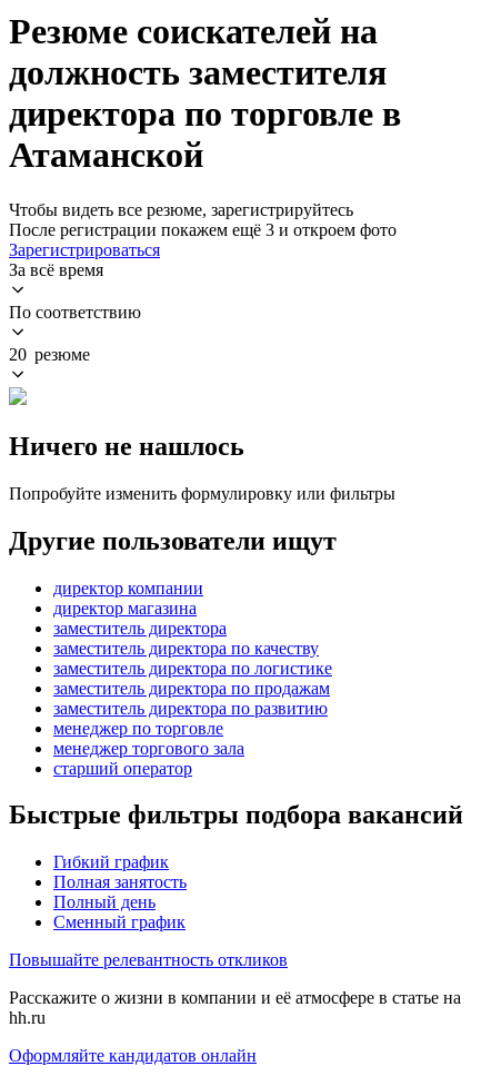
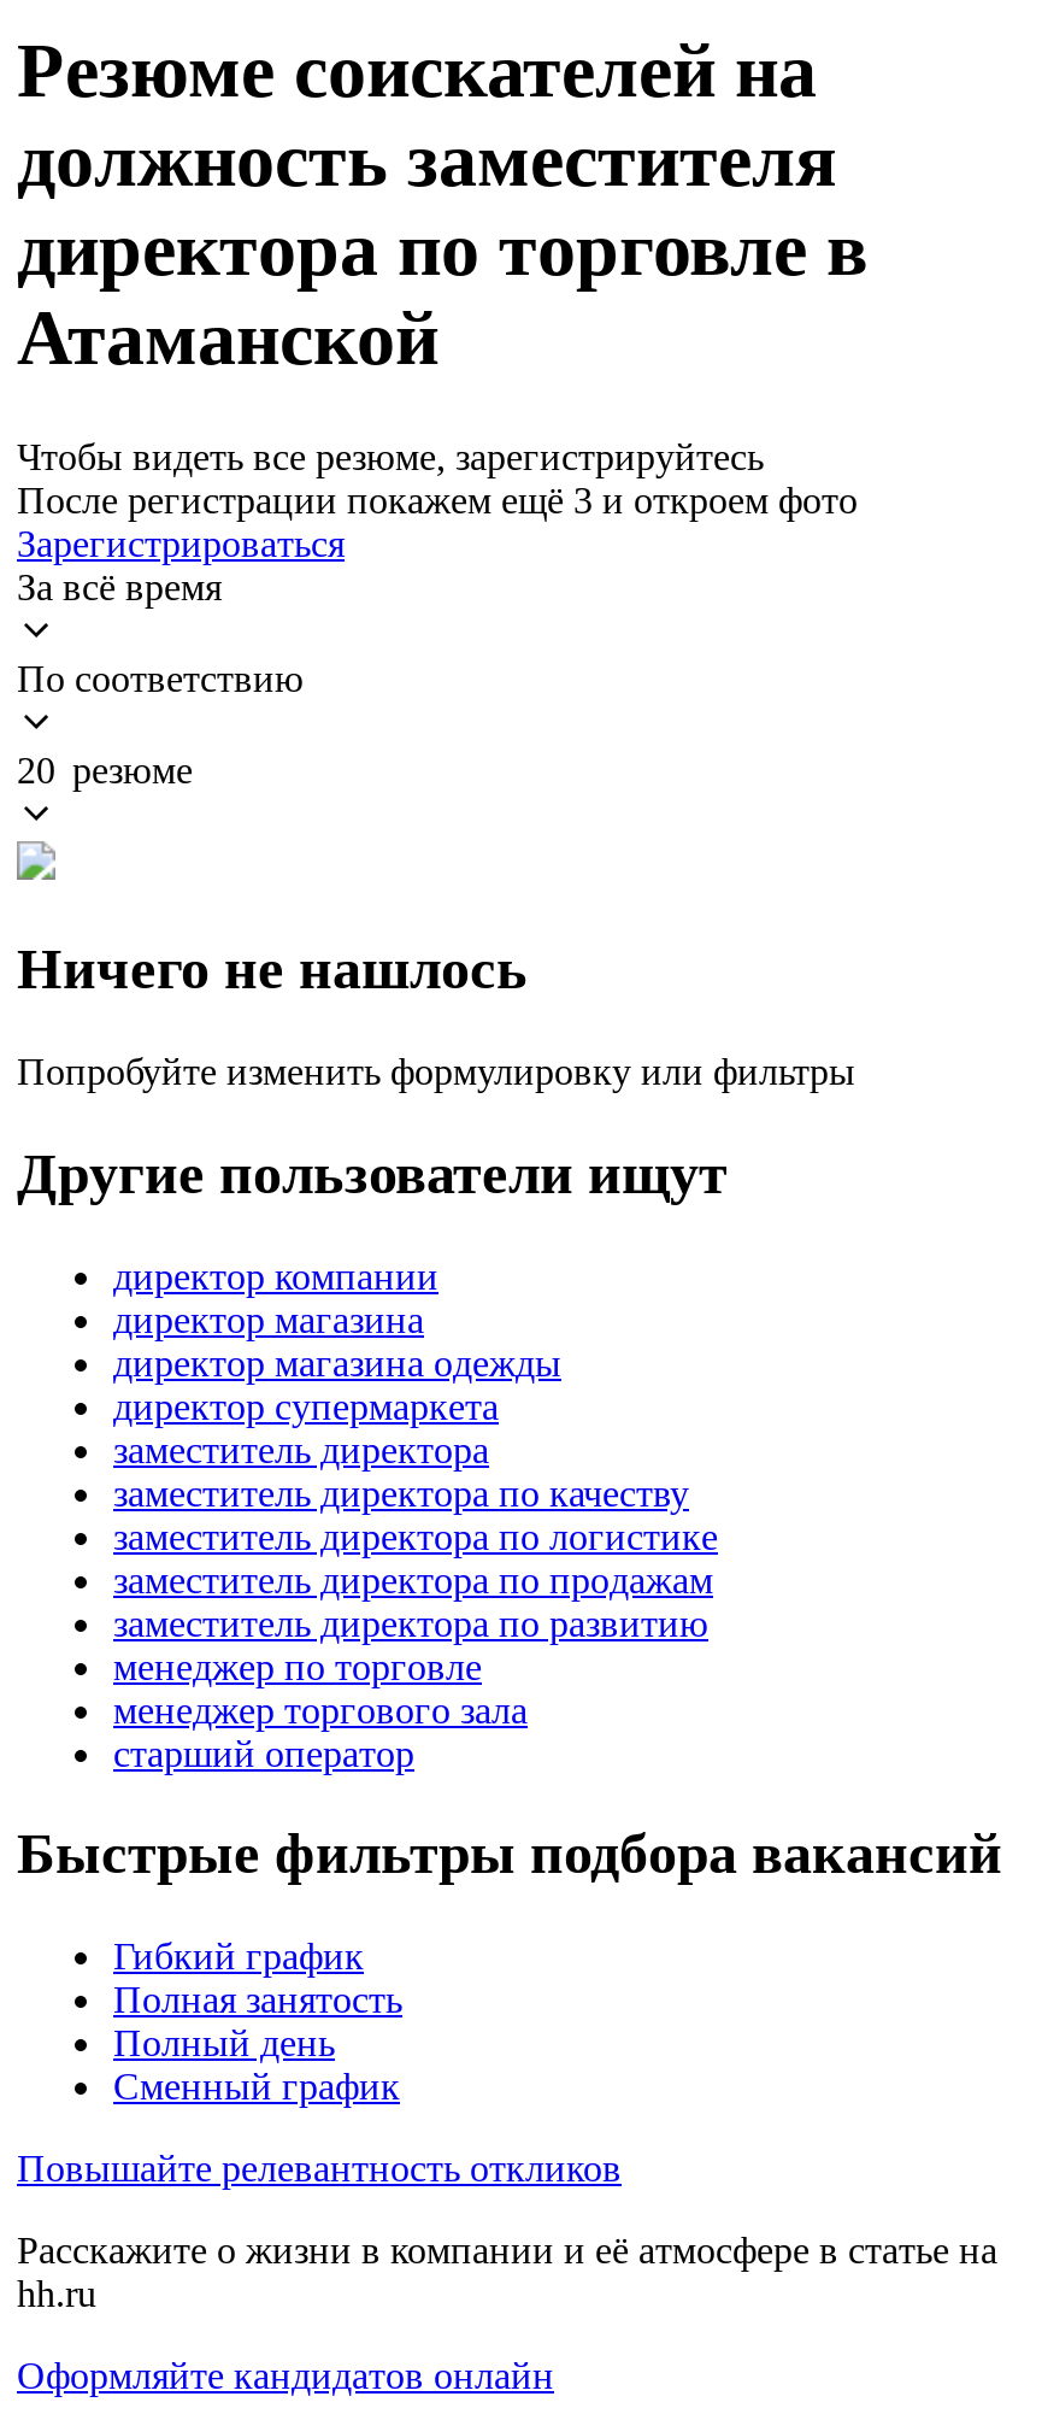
+ директор магазина одежды
+ директор супермаркета
